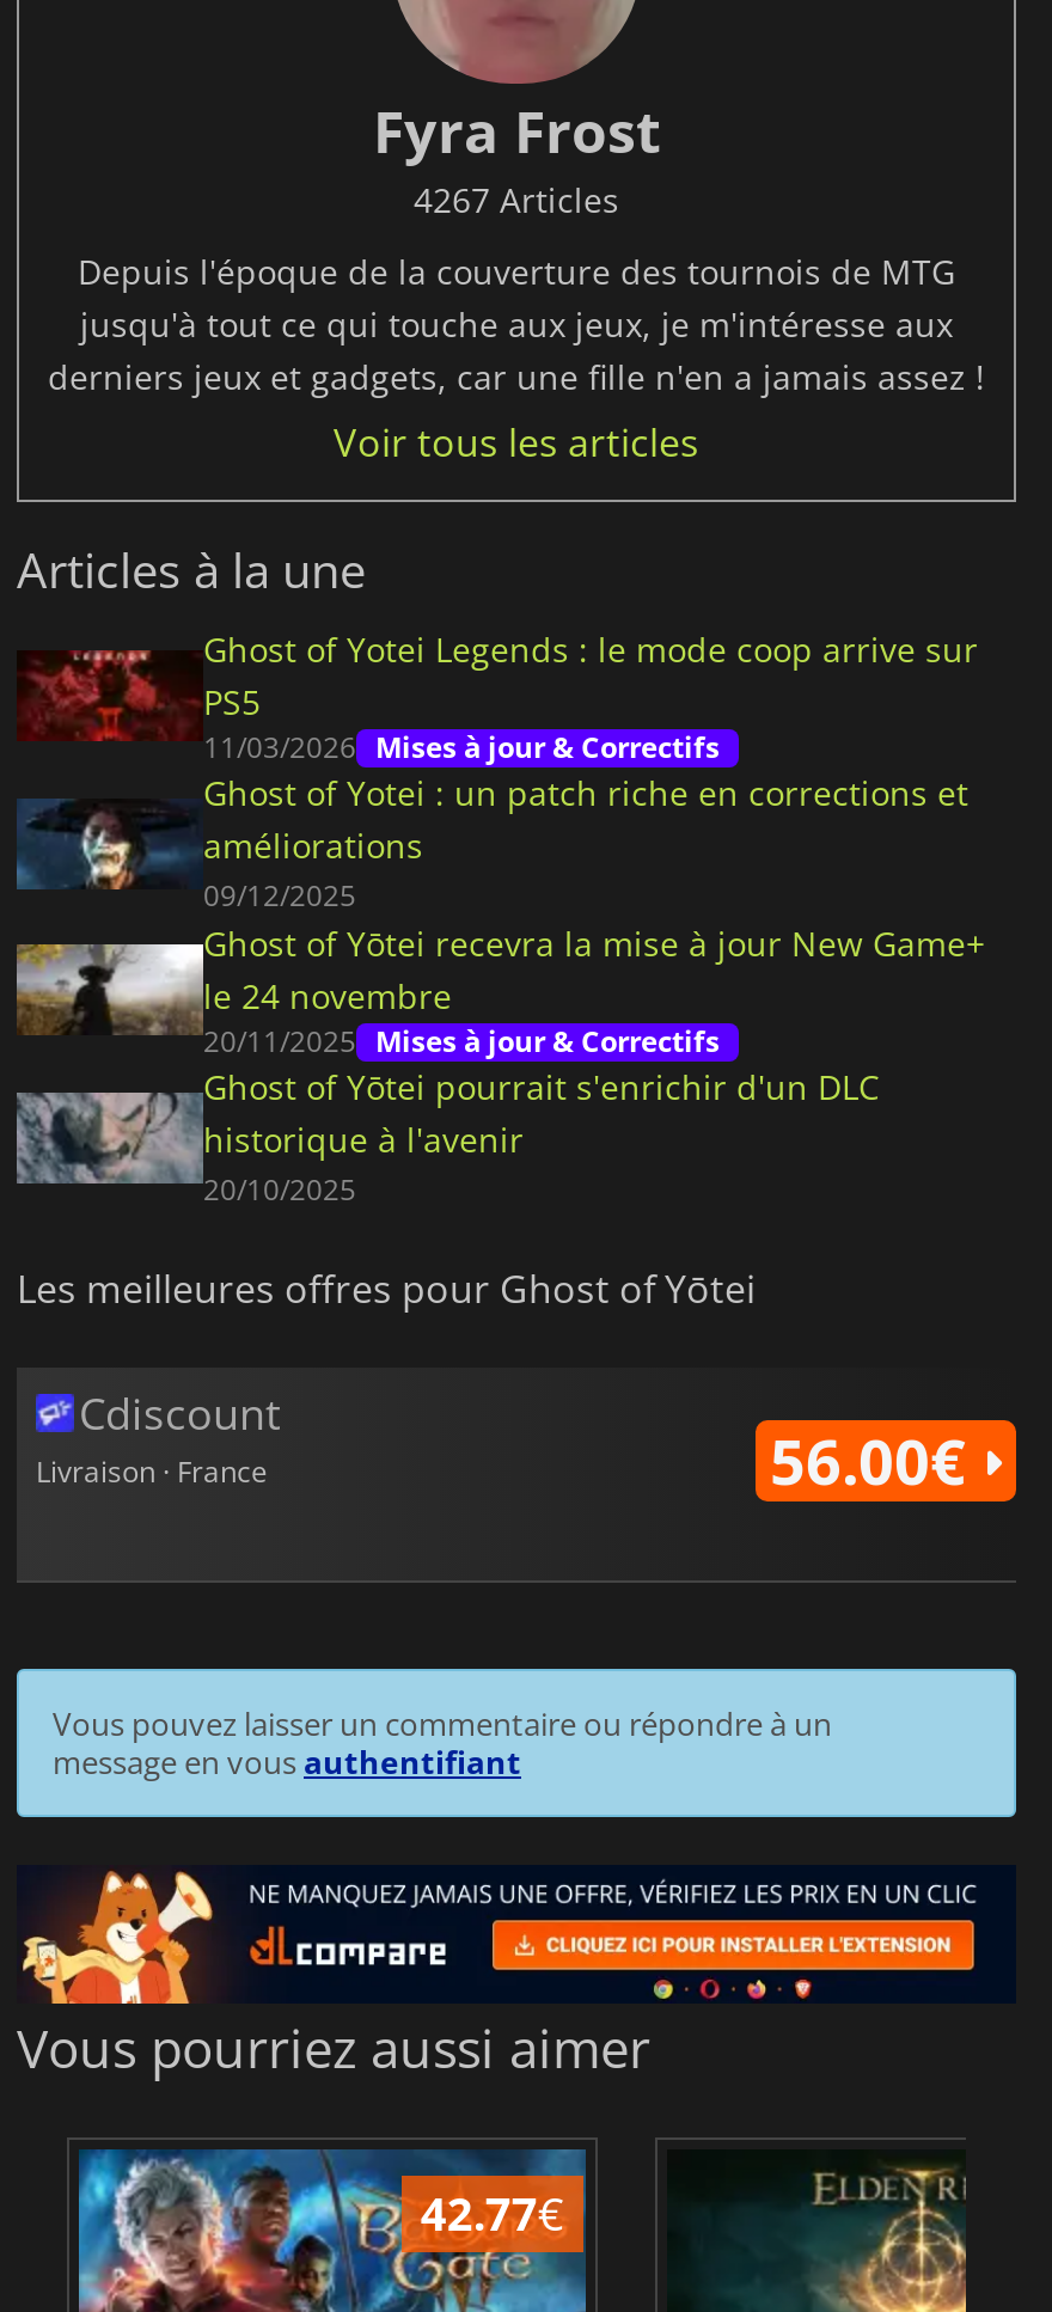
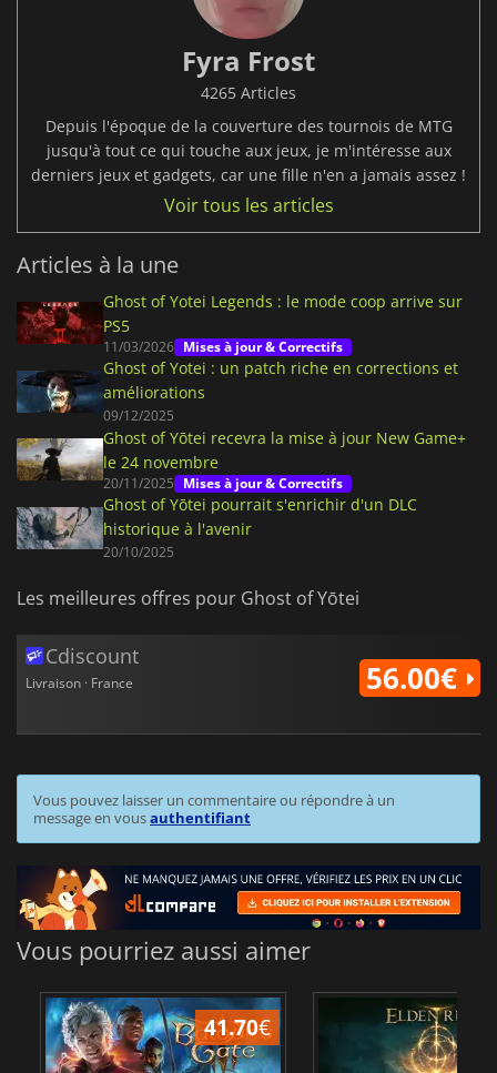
- 4267 Articles
+ 4265 Articles

- 42.77€
+ 41.70€
